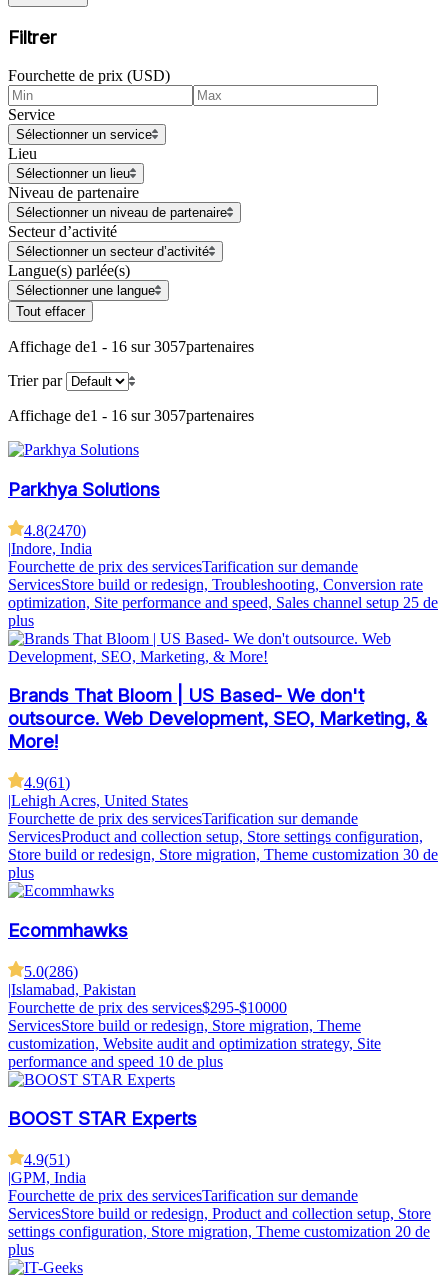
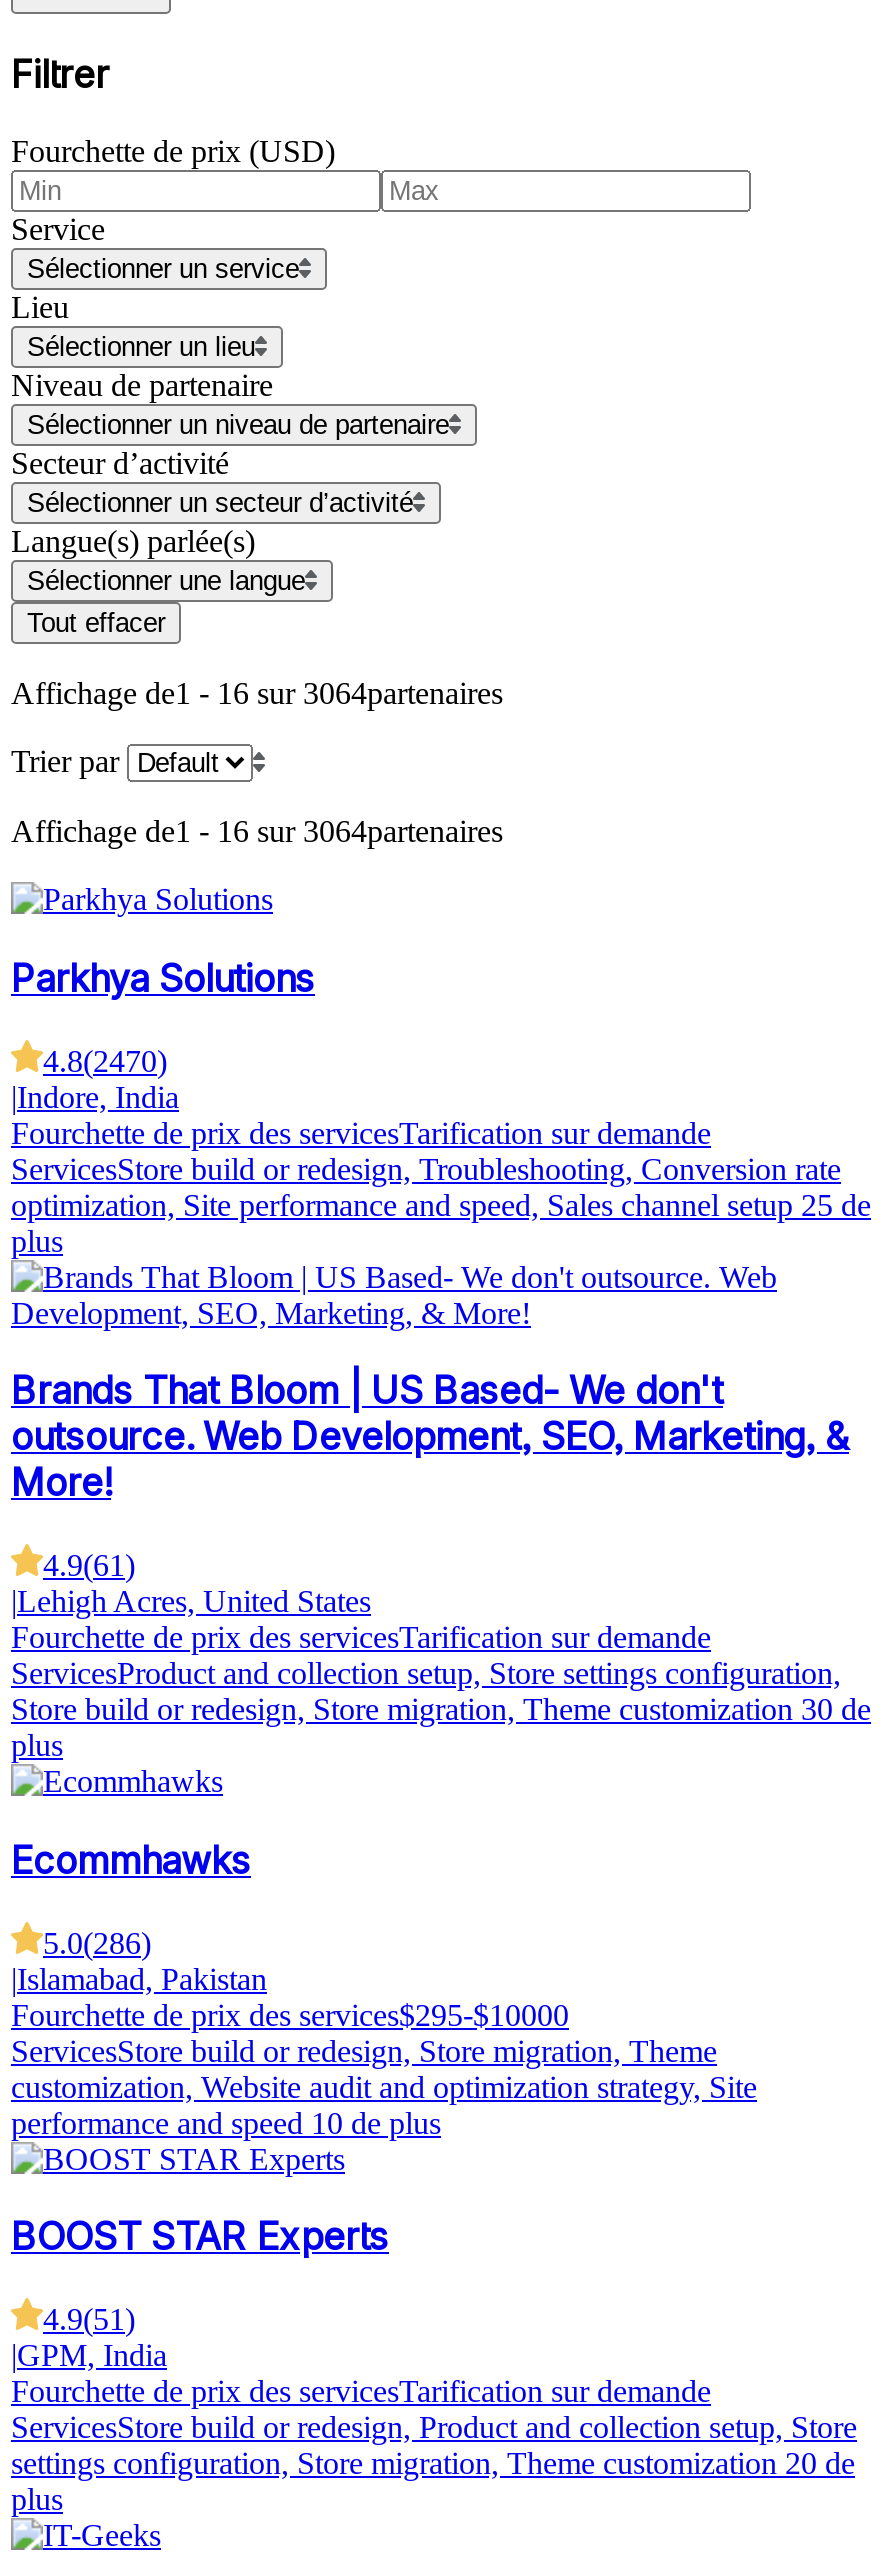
- Affichage de1 - 16 sur 3057partenaires
+ Affichage de1 - 16 sur 3064partenaires

- Affichage de1 - 16 sur 3057partenaires
+ Affichage de1 - 16 sur 3064partenaires
